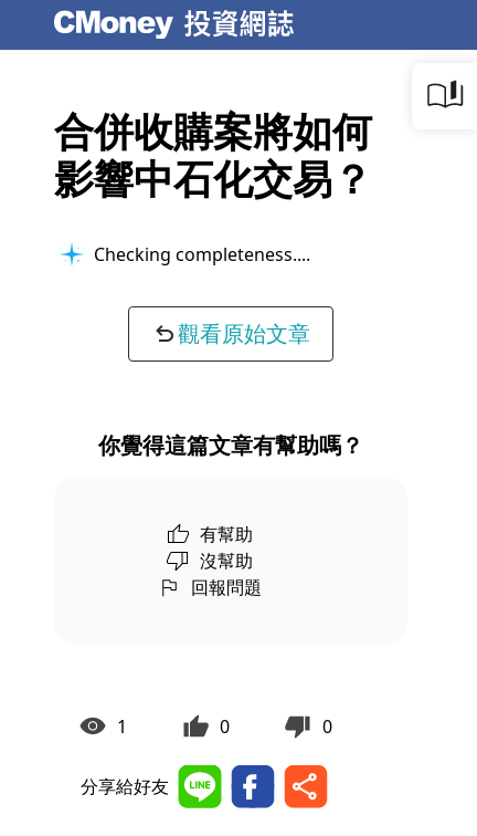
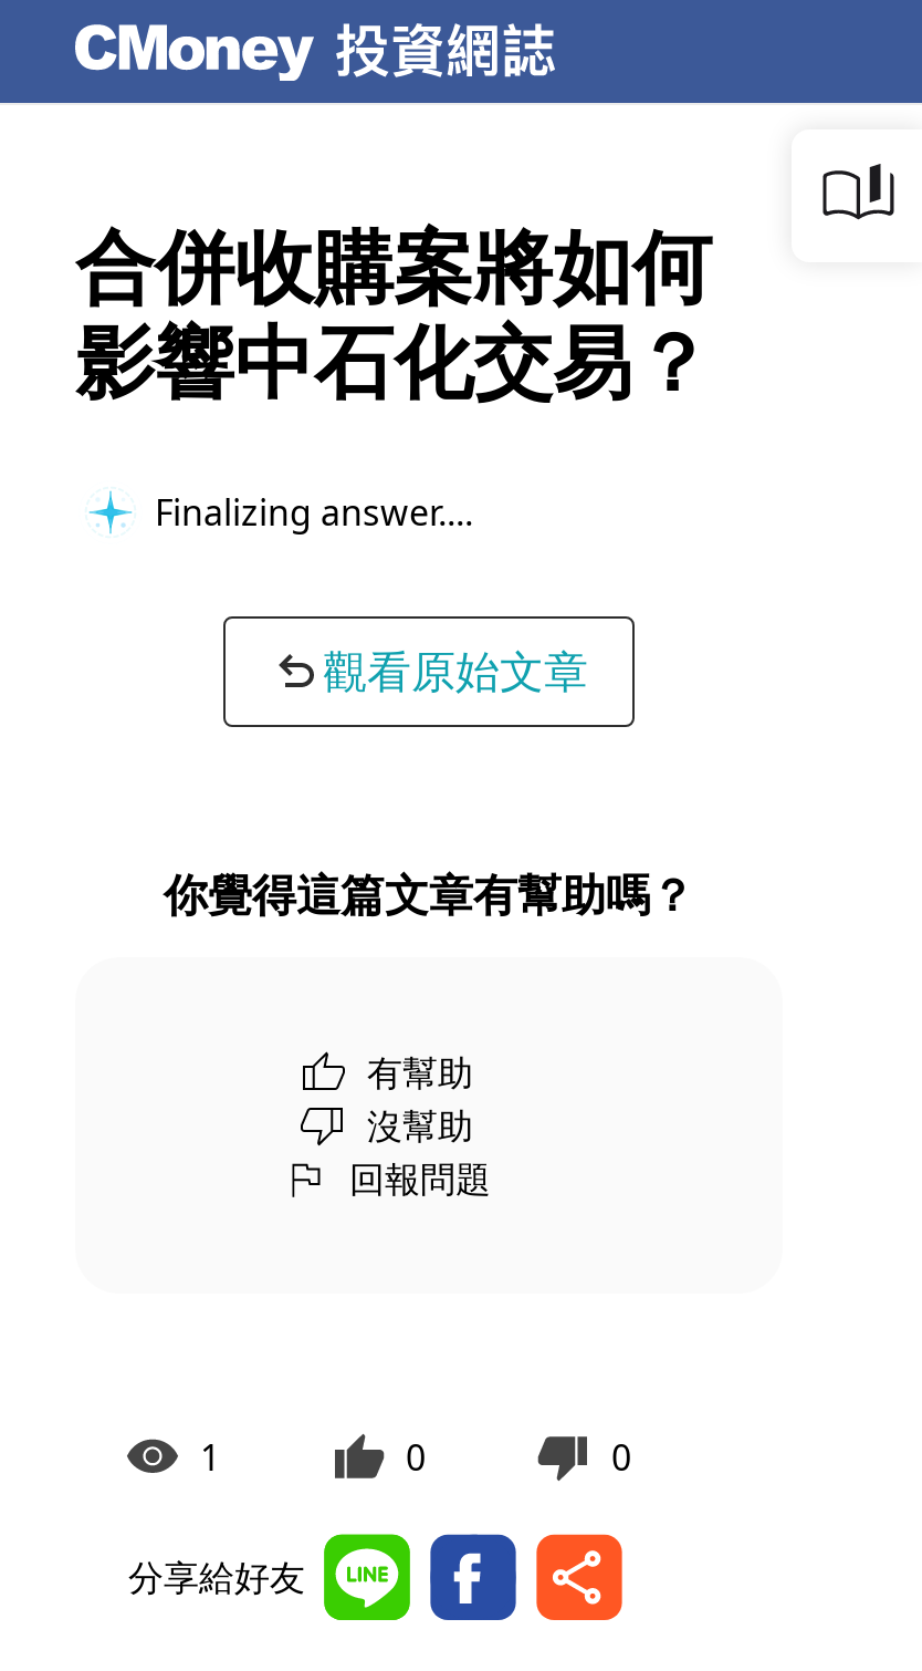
- Checking completeness...
+ Finalizing answer...
